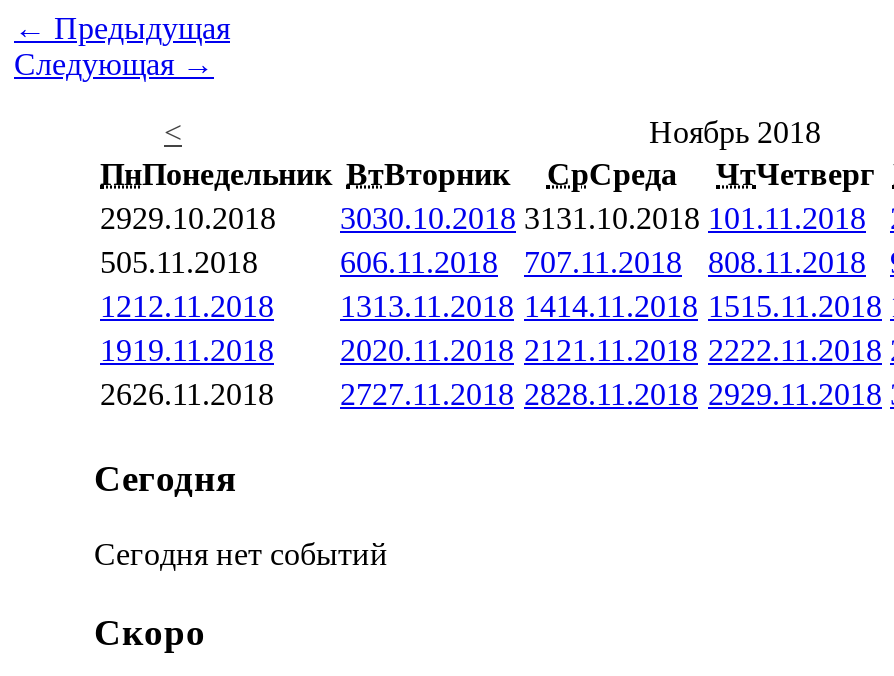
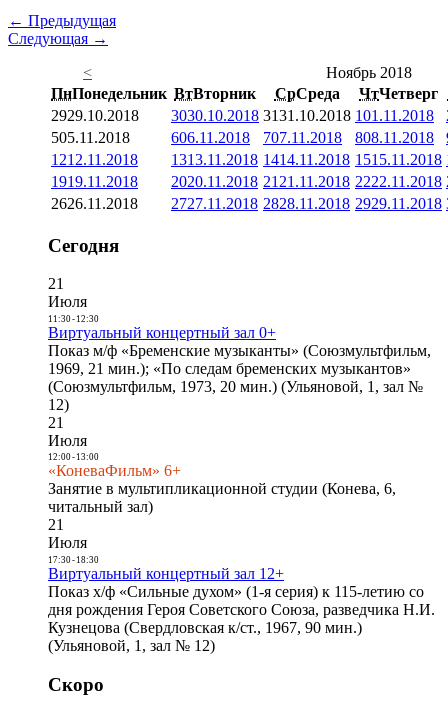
- Сегодня нет событий
+ 21
+ Июля
+ 11:30 - 12:30
+ Виртуальный концертный зал 0+
+ Показ м/ф «Бременские музыканты» (Союзмультфильм,
+ 1969, 21 мин.); «По следам бременских музыкантов»
+ (Союзмультфильм, 1973, 20 мин.) (Ульяновой, 1, зал №
+ 12)
+ 21
+ Июля
+ 12:00 - 13:00
+ «КоневаФильм» 6+
+ Занятие в мультипликационной студии (Конева, 6,
+ читальный зал)
+ 21
+ Июля
+ 17:30 - 18:30
+ Виртуальный концертный зал 12+
+ Показ х/ф «Сильные духом» (1-я серия) к 115-летию со
+ дня рождения Героя Советского Союза, разведчика Н.И.
+ Кузнецова (Свердловская к/ст., 1967, 90 мин.)
+ (Ульяновой, 1, зал № 12)
